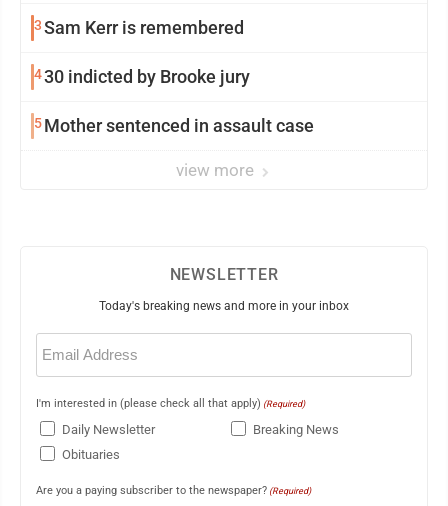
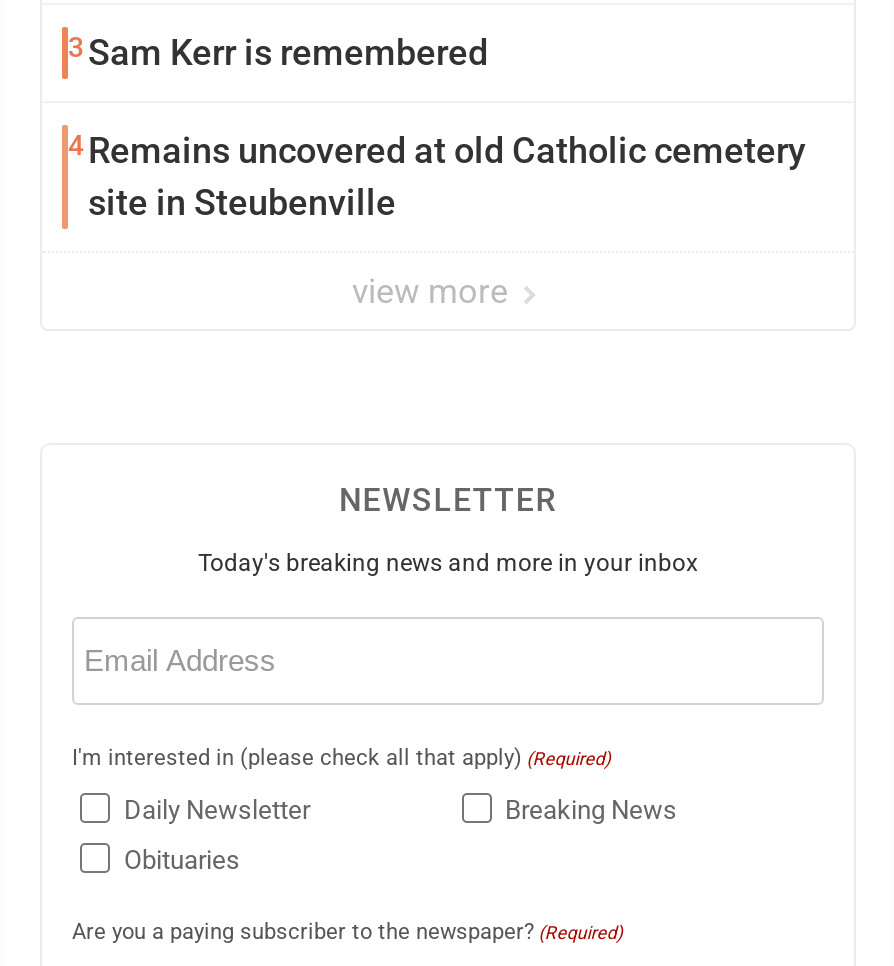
- 4 30 indicted by Brooke jury
- 5 Mother sentenced in assault case
+ 4 Remains uncovered at old Catholic cemetery
+ site in Steubenville
